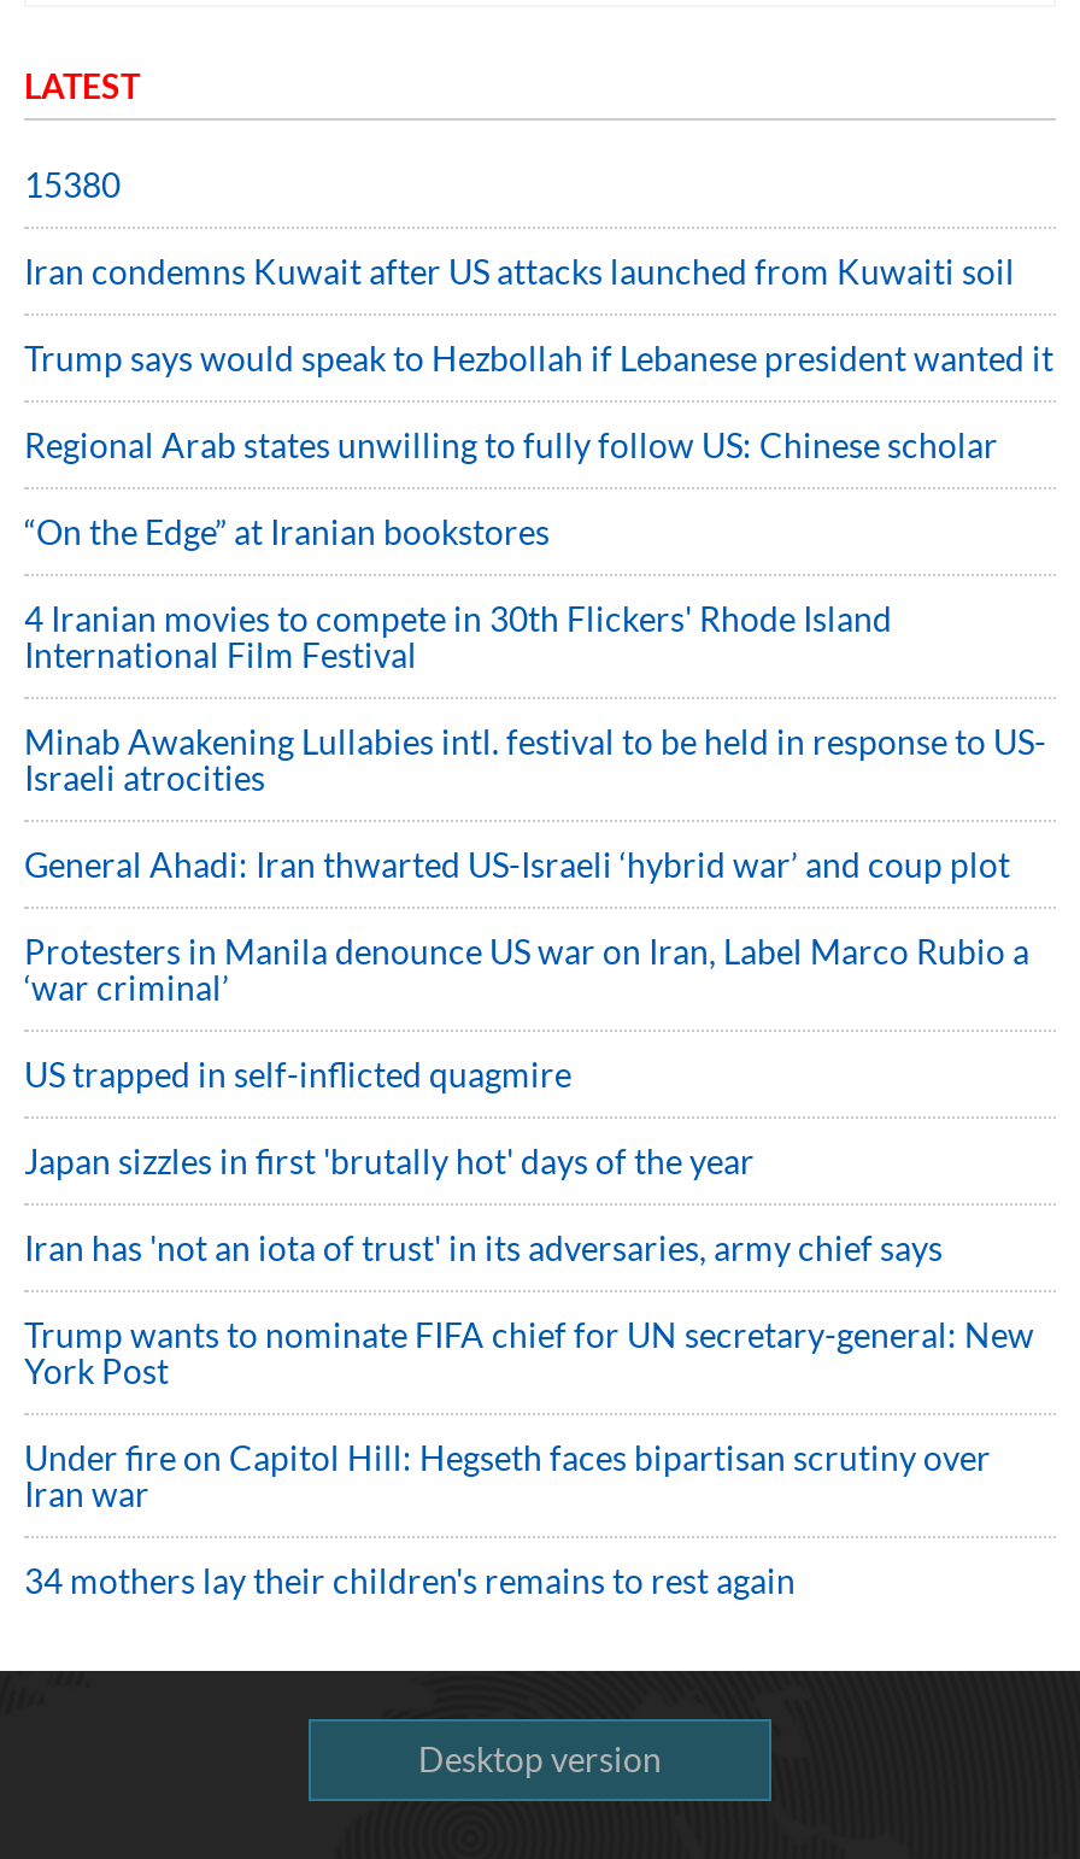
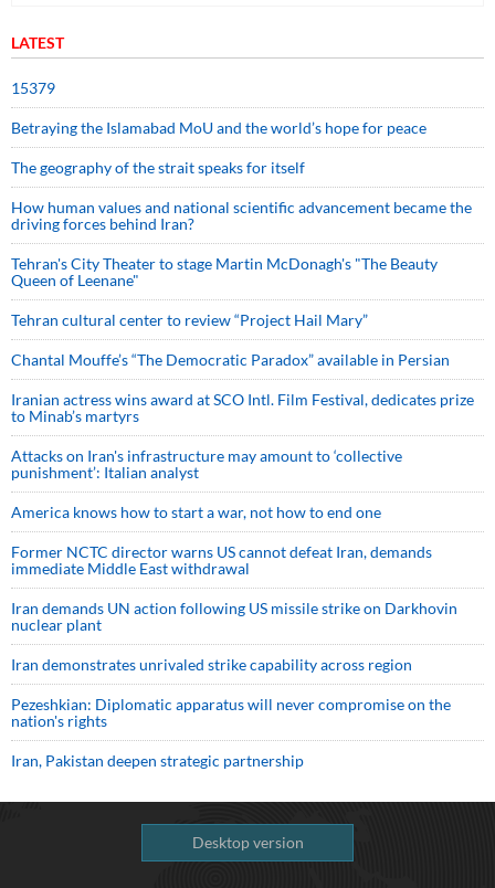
- 15380
+ 15379

- Iran condemns Kuwait after US attacks launched from Kuwaiti soil
+ Betraying the Islamabad MoU and the world’s hope for peace

- Trump says would speak to Hezbollah if Lebanese president wanted it
+ The geography of the strait speaks for itself

- Regional Arab states unwilling to fully follow US: Chinese scholar
+ How human values and national scientific advancement became the
+ driving forces behind Iran?

- “On the Edge” at Iranian bookstores
+ Tehran's City Theater to stage Martin McDonagh's "The Beauty
+ Queen of Leenane"

- 4 Iranian movies to compete in 30th Flickers' Rhode Island
- International Film Festival
+ Tehran cultural center to review “Project Hail Mary”

- Minab Awakening Lullabies intl. festival to be held in response to US-
- Israeli atrocities
+ Chantal Mouffe’s “The Democratic Paradox” available in Persian

- General Ahadi: Iran thwarted US-Israeli ‘hybrid war’ and coup plot
+ Iranian actress wins award at SCO Intl. Film Festival, dedicates prize
+ to Minab’s martyrs

- Protesters in Manila denounce US war on Iran, Label Marco Rubio a
- ‘war criminal’
+ Attacks on Iran's infrastructure may amount to ‘collective
+ punishment’: Italian analyst

- US trapped in self-inflicted quagmire
+ America knows how to start a war, not how to end one

- Japan sizzles in first 'brutally hot' days of the year
+ Former NCTC director warns US cannot defeat Iran, demands
+ immediate Middle East withdrawal

- Iran has 'not an iota of trust' in its adversaries, army chief says
+ Iran demands UN action following US missile strike on Darkhovin
+ nuclear plant

- Trump wants to nominate FIFA chief for UN secretary-general: New
- York Post
+ Iran demonstrates unrivaled strike capability across region

- Under fire on Capitol Hill: Hegseth faces bipartisan scrutiny over
- Iran war
+ Pezeshkian: Diplomatic apparatus will never compromise on the
+ nation's rights

- 34 mothers lay their children's remains to rest again
+ Iran, Pakistan deepen strategic partnership
